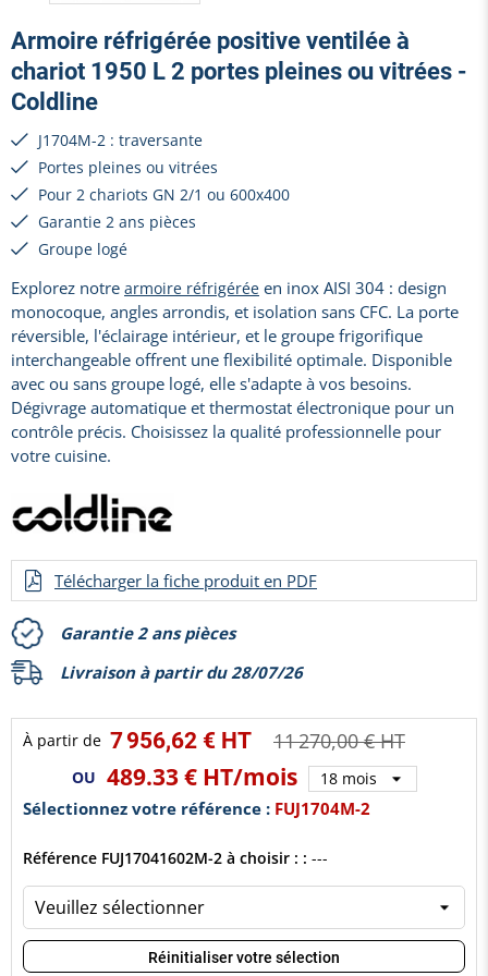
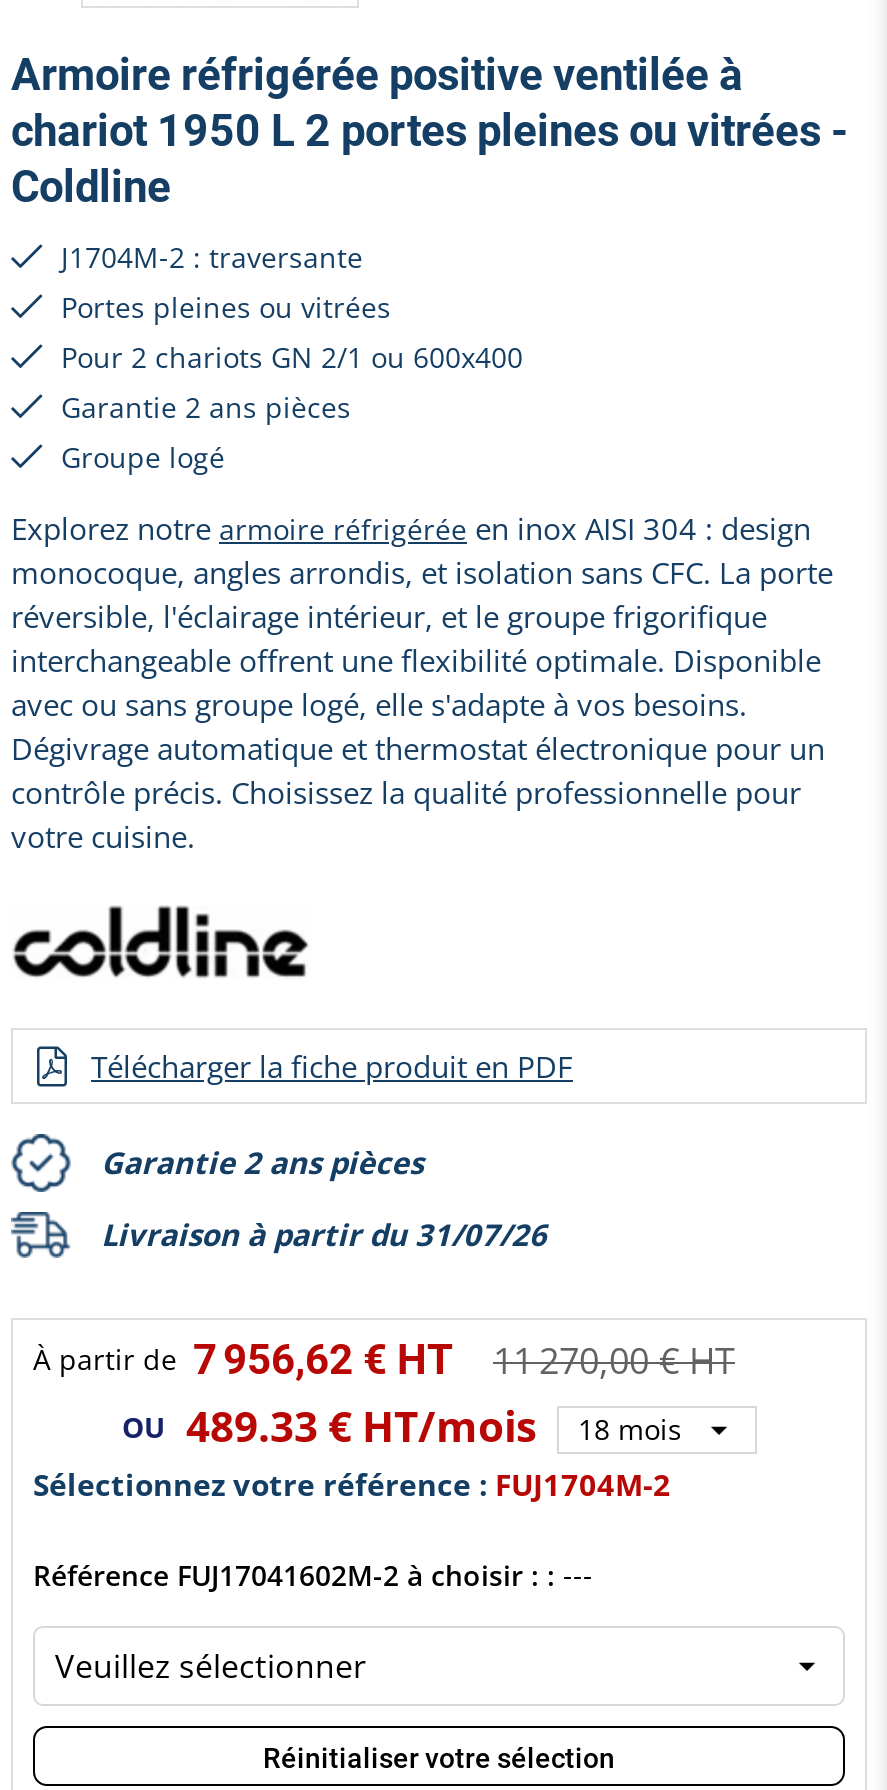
- Livraison à partir du 28/07/26
+ Livraison à partir du 31/07/26
